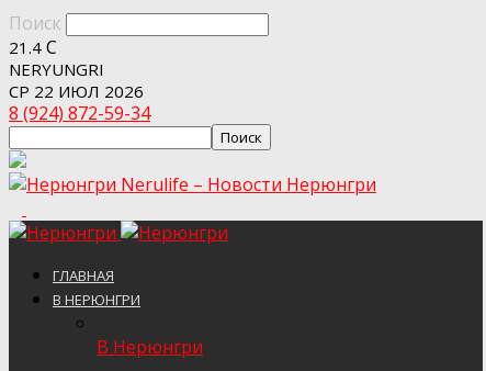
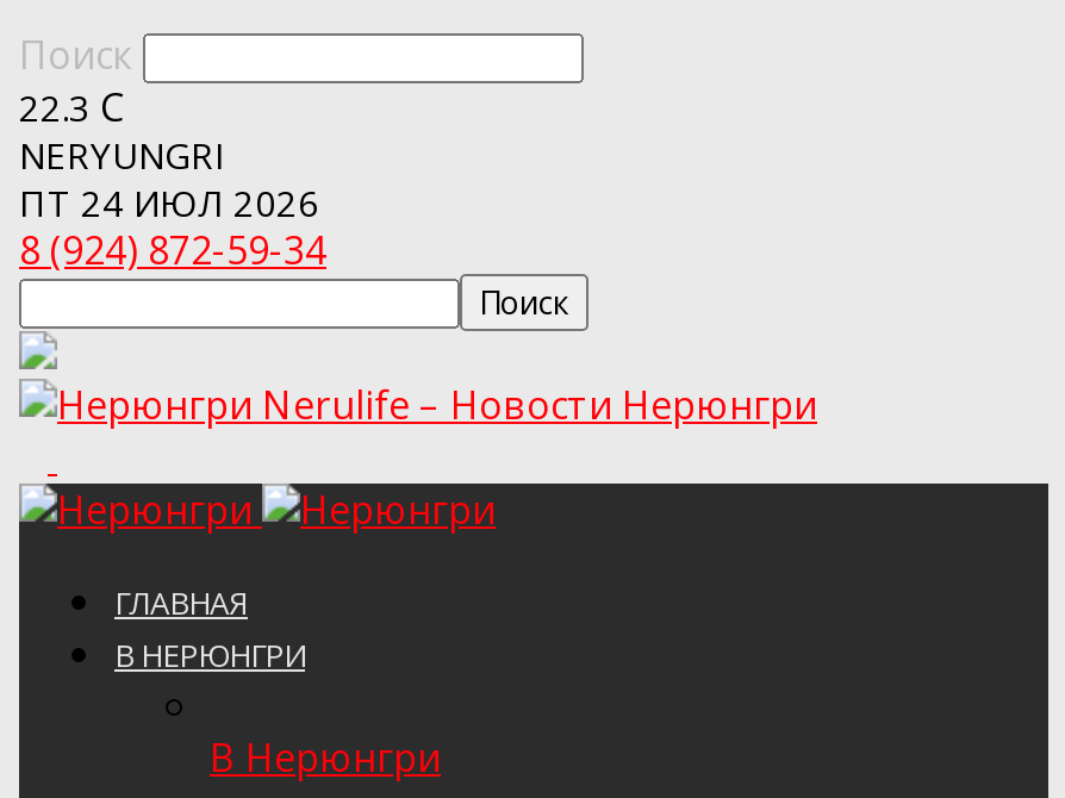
- 21.4 C
+ 22.3 C

- СР 22 ИЮЛ 2026
+ ПТ 24 ИЮЛ 2026
